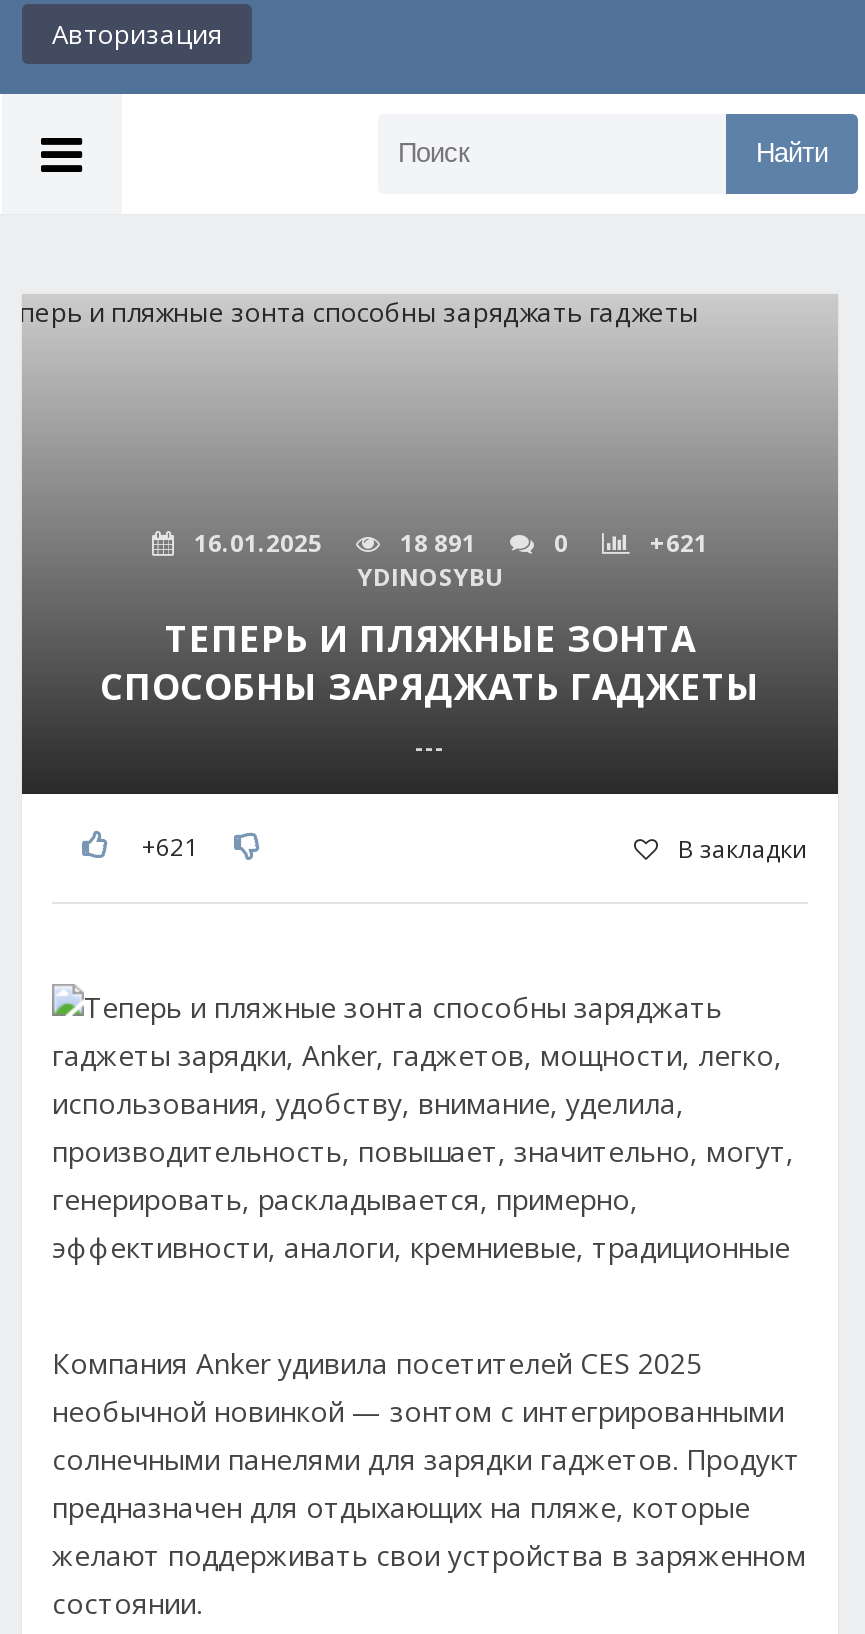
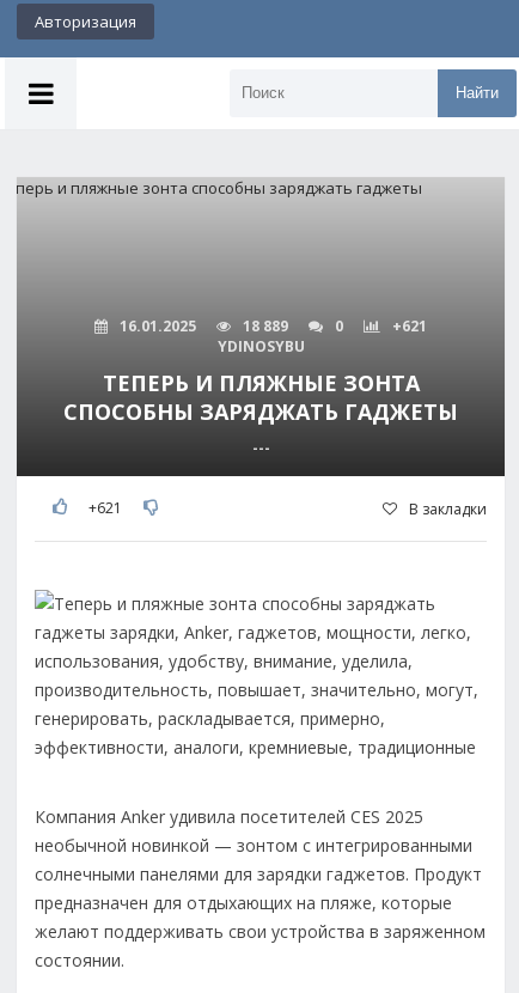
- 18 891
+ 18 889
